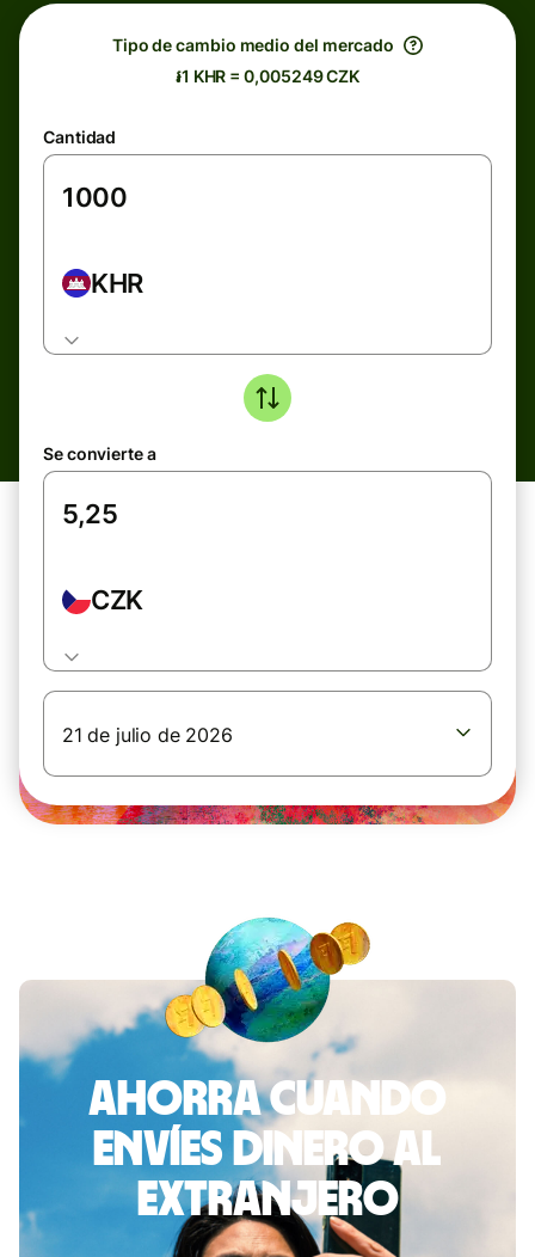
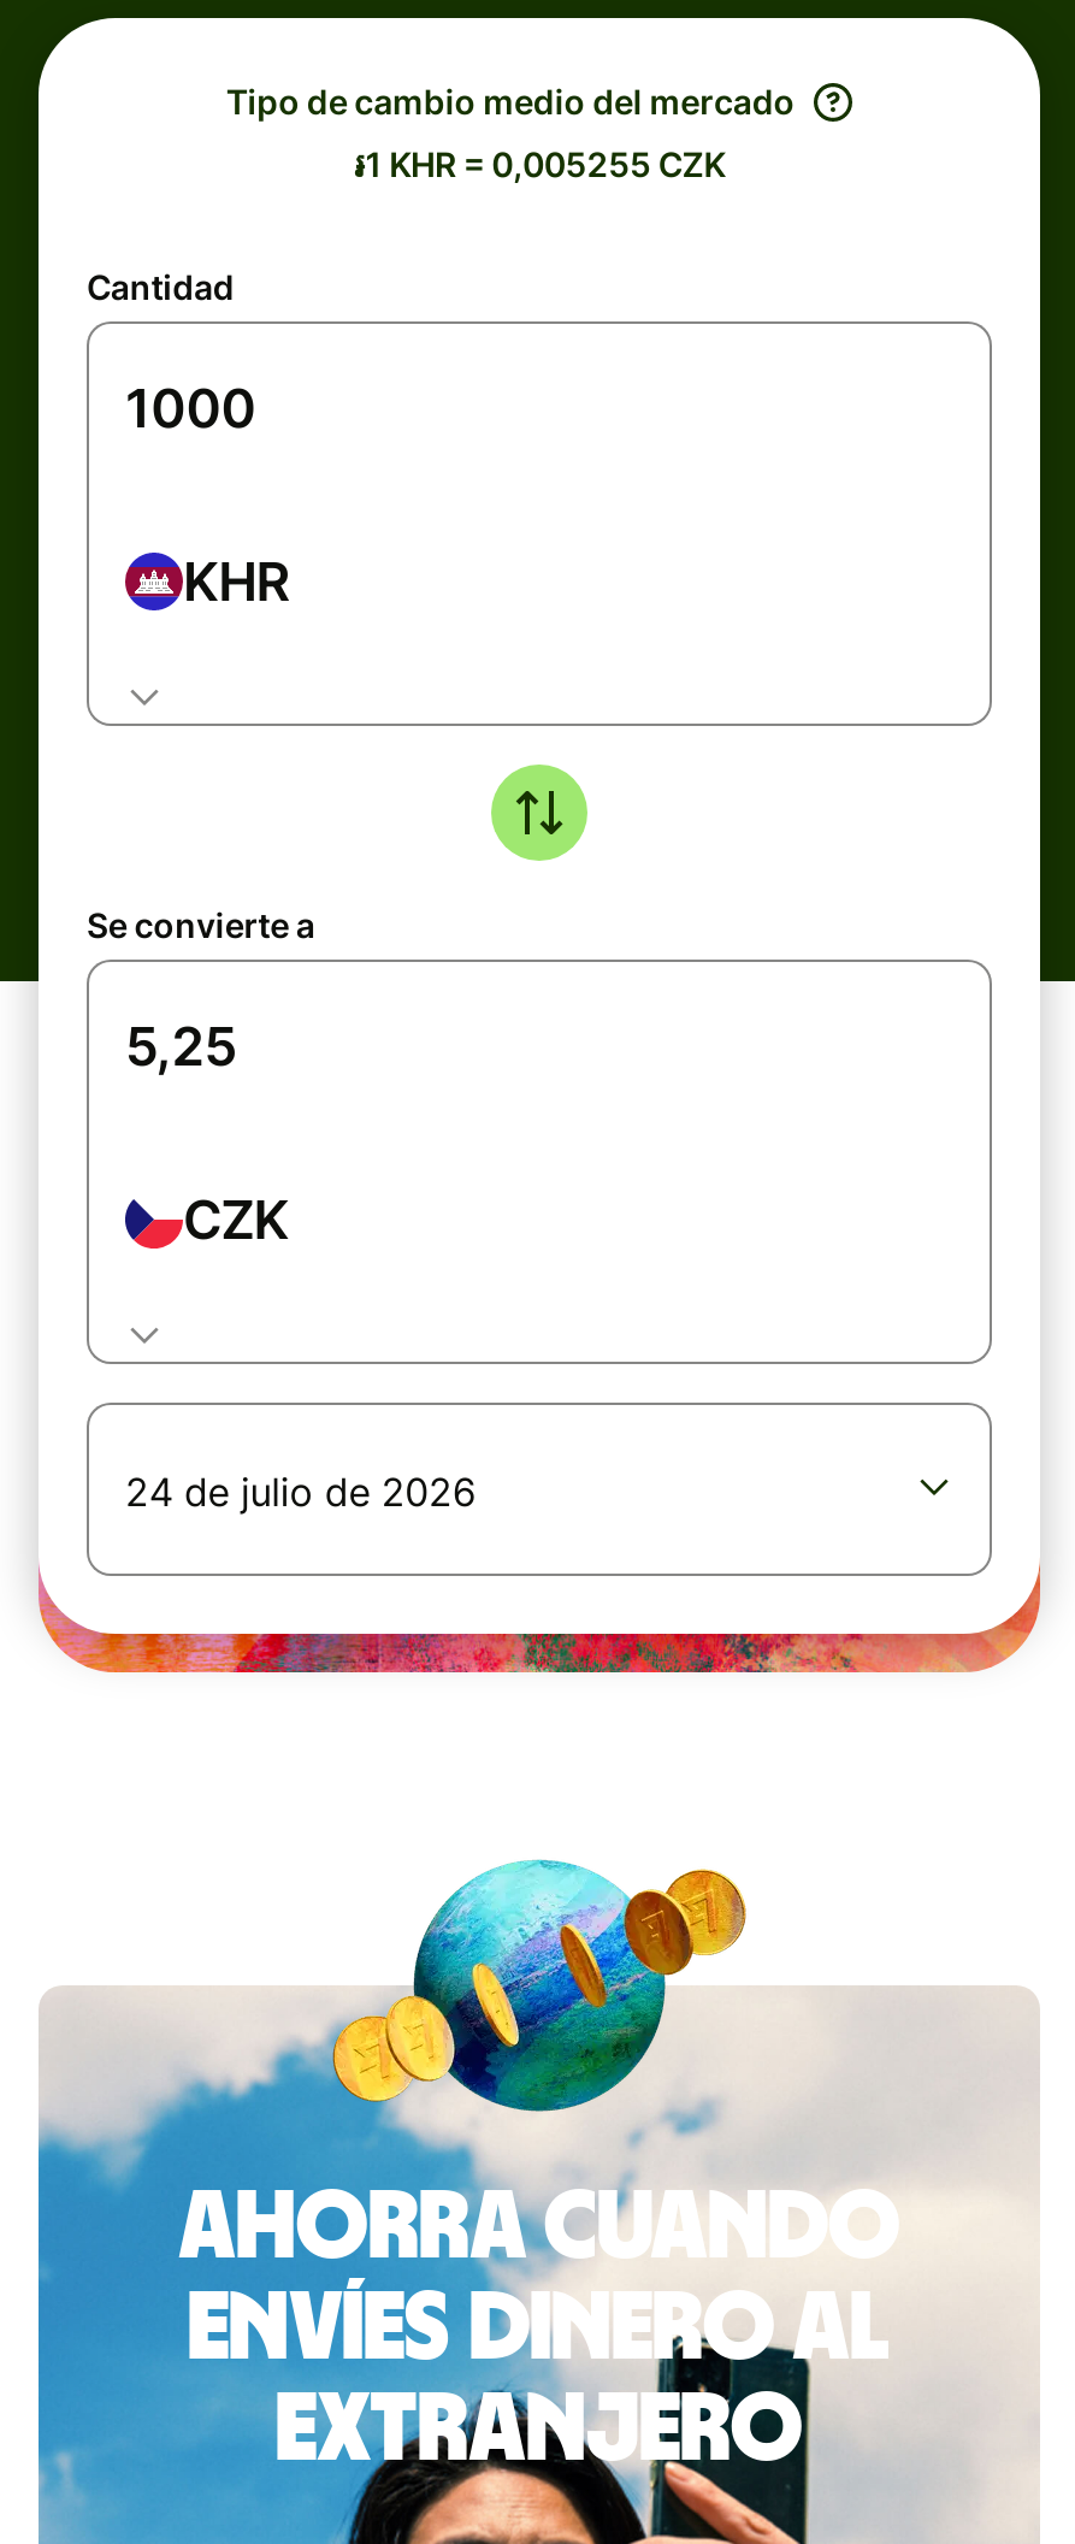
- ៛1 KHR = 0,005249 CZK
+ ៛1 KHR = 0,005255 CZK

- 21 de julio de 2026
+ 24 de julio de 2026
